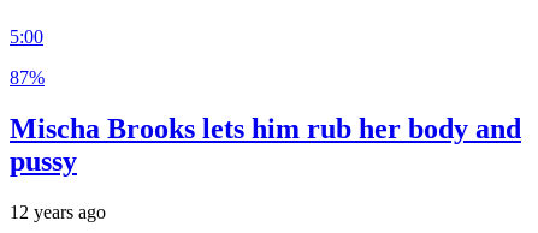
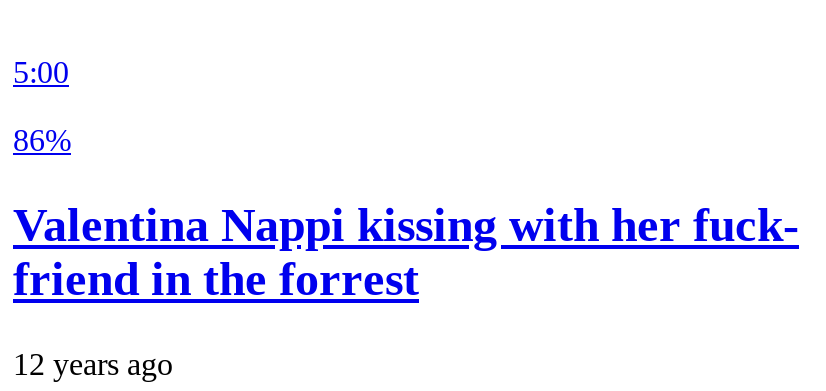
- 87%
+ 86%

- Mischa Brooks lets him rub her body and
- pussy
+ Valentina Nappi kissing with her fuck-
+ friend in the forrest
